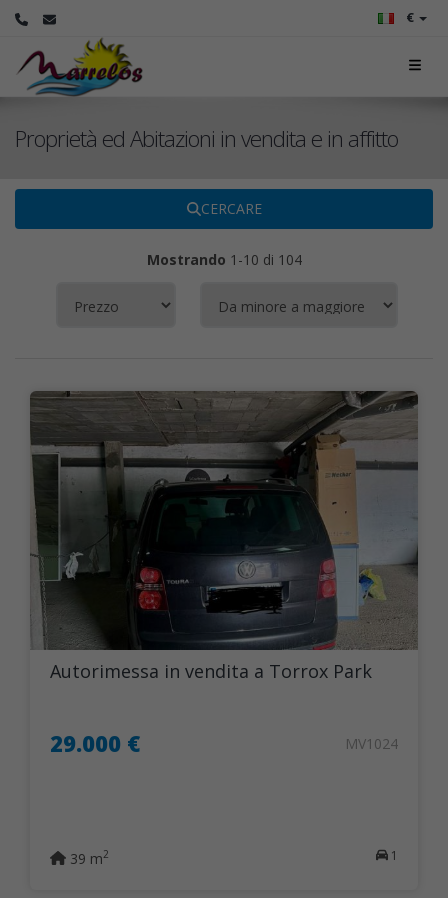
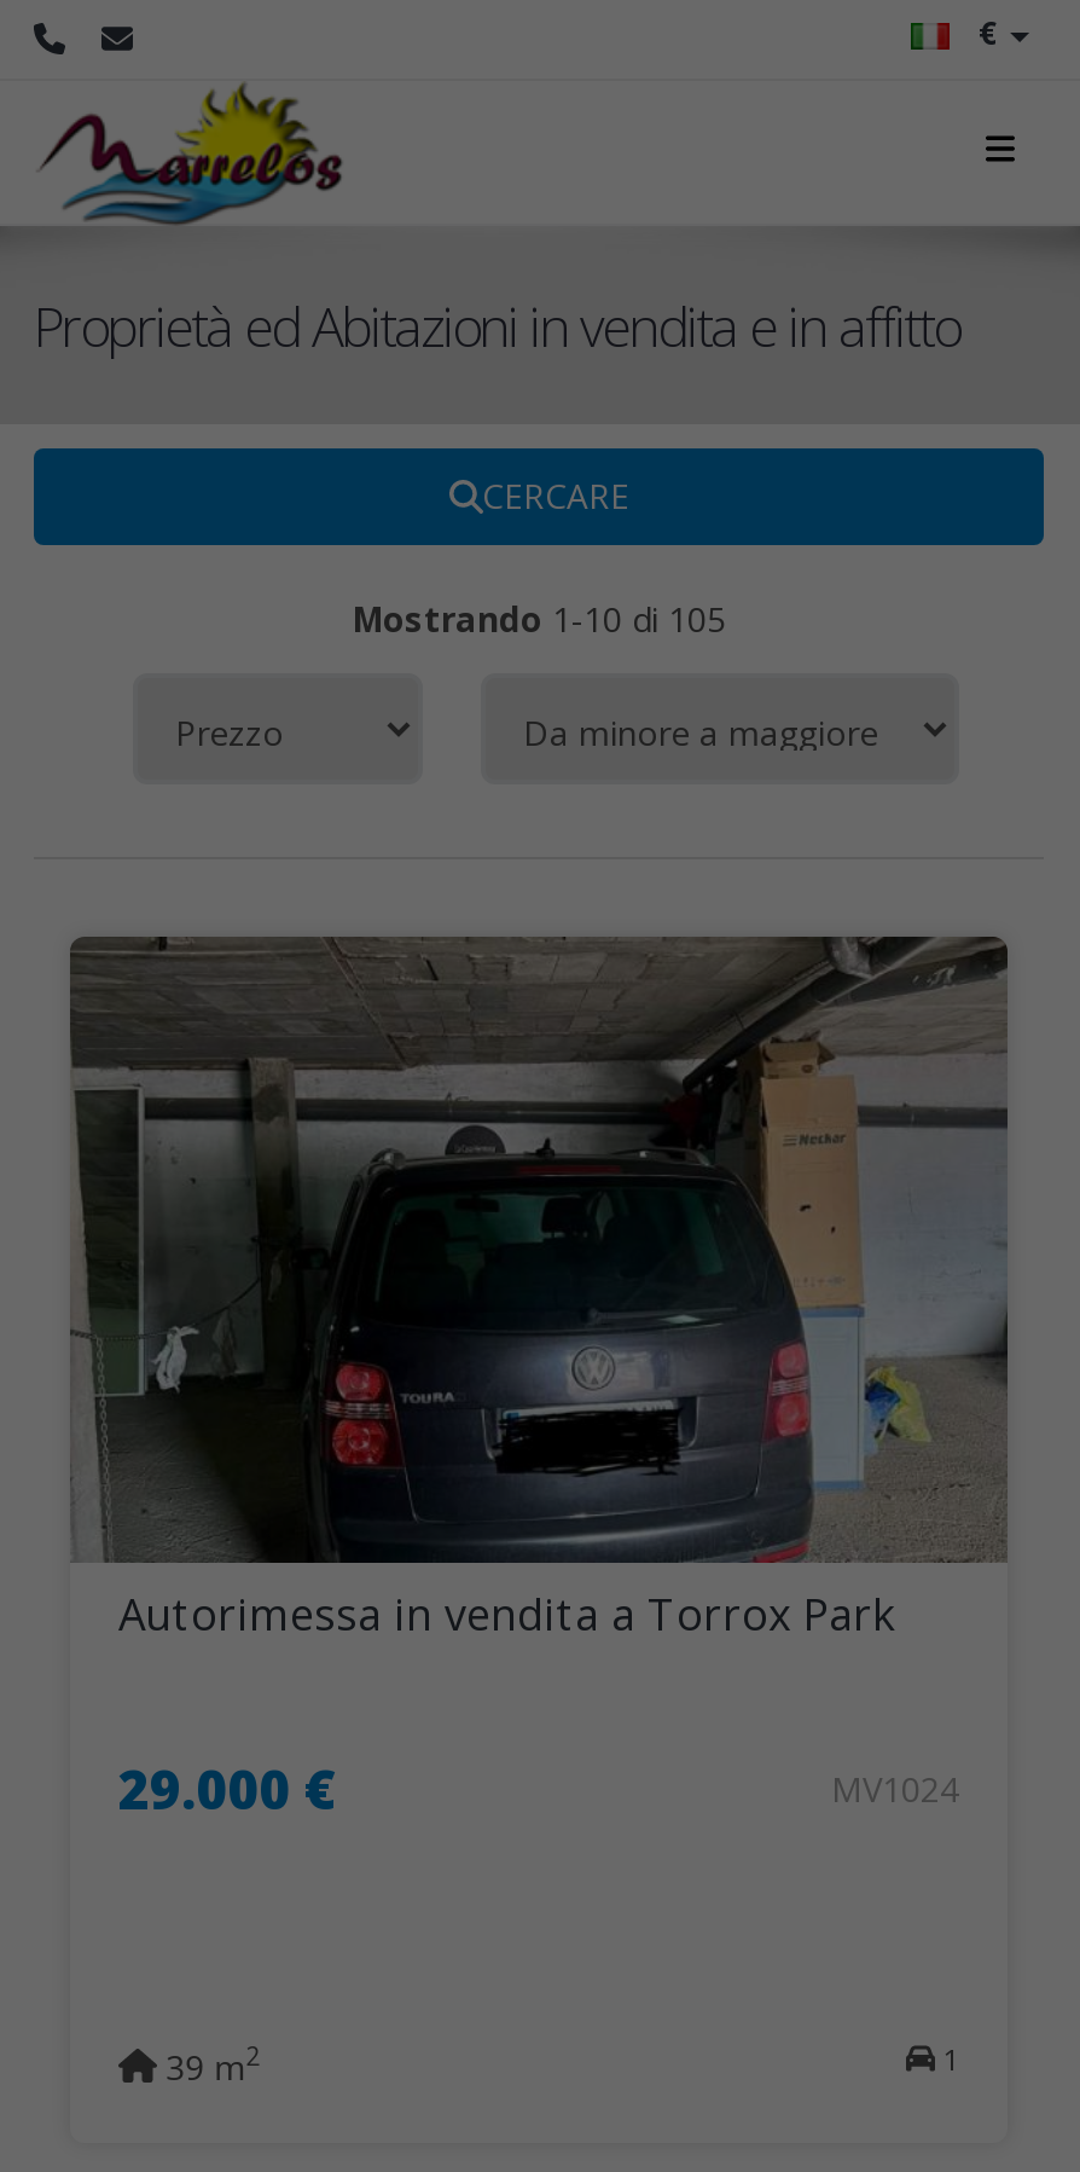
- Mostrando 1-10 di 104
+ Mostrando 1-10 di 105
